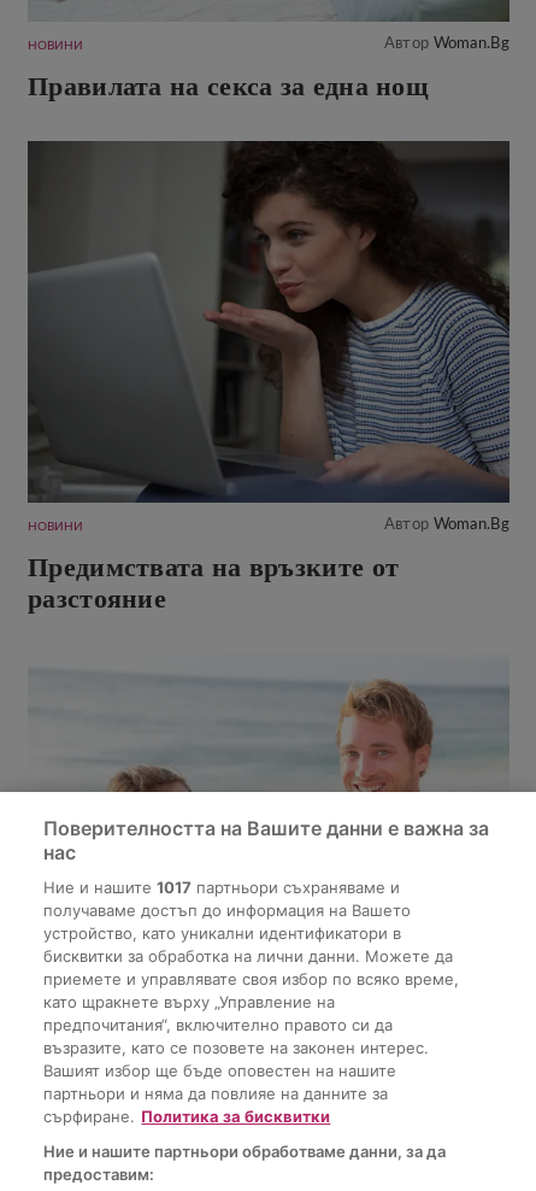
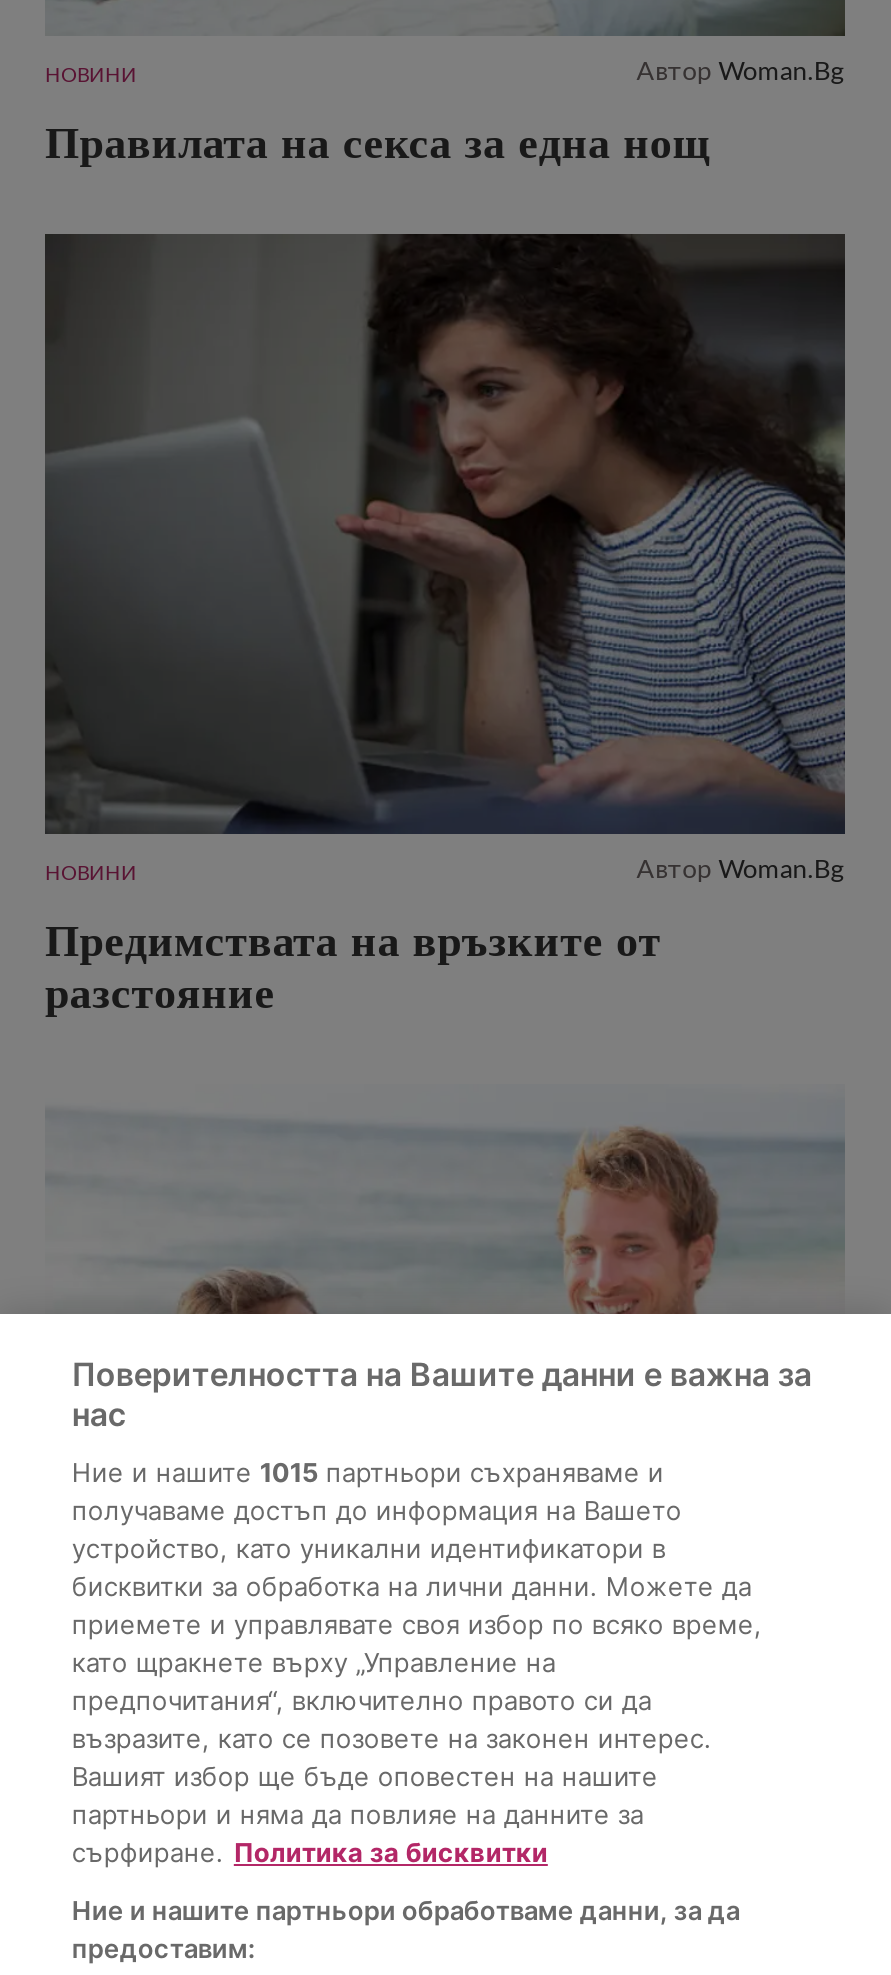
- Ние и нашите 1017 партньори съхраняваме и
+ Ние и нашите 1015 партньори съхраняваме и
